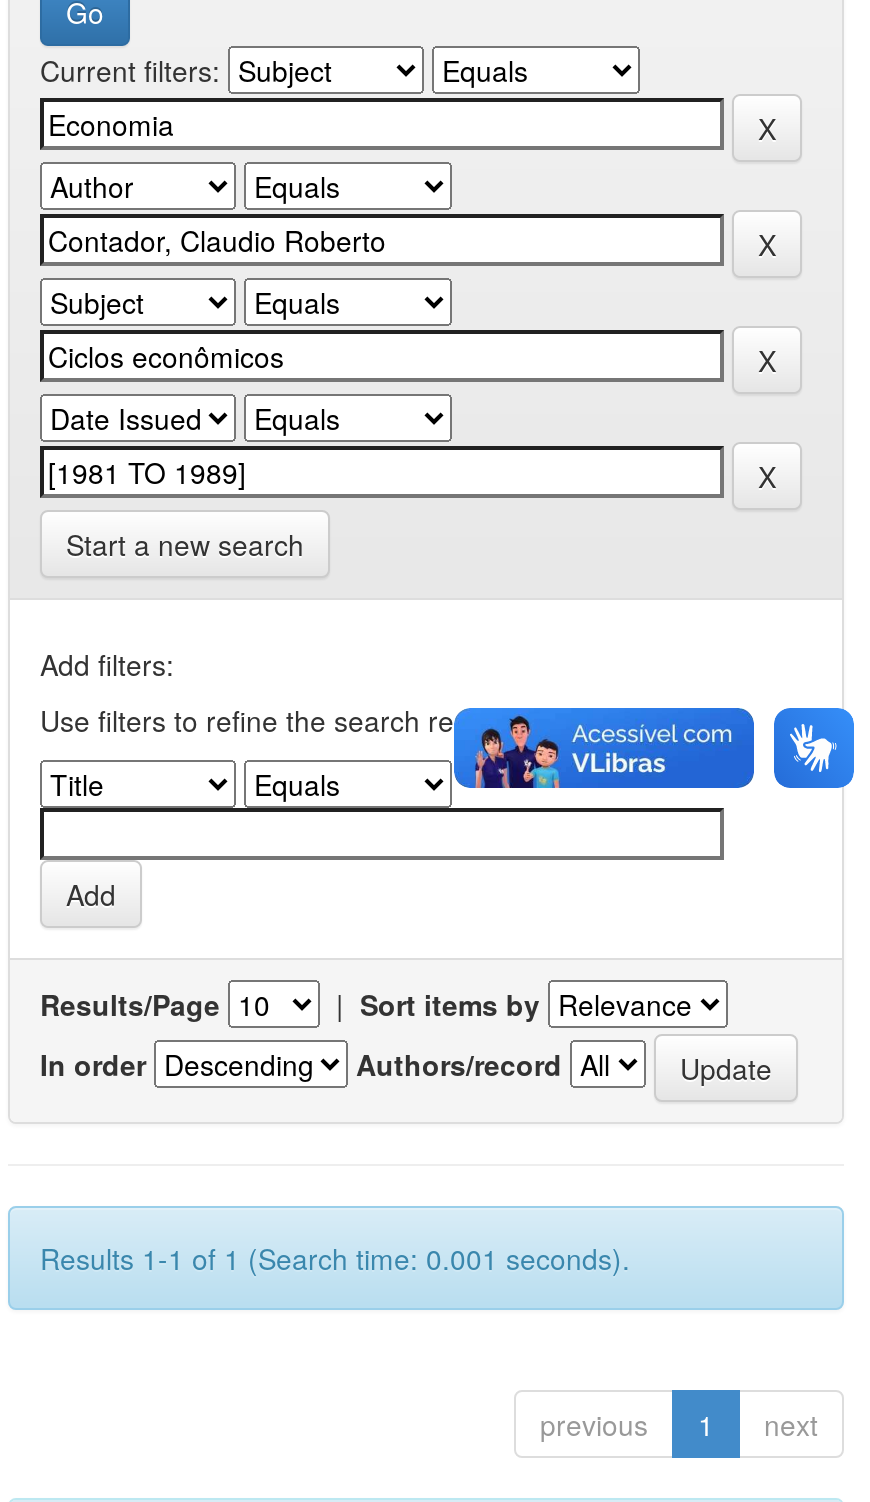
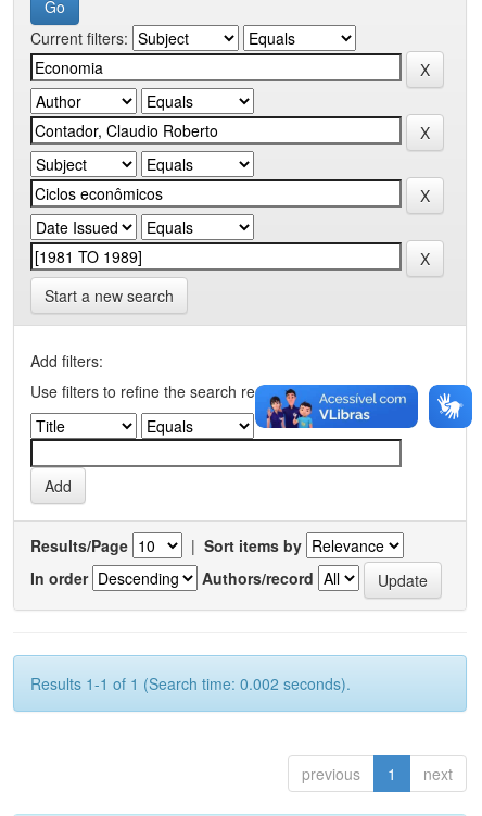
- Results 1-1 of 1 (Search time: 0.001 seconds).
+ Results 1-1 of 1 (Search time: 0.002 seconds).
